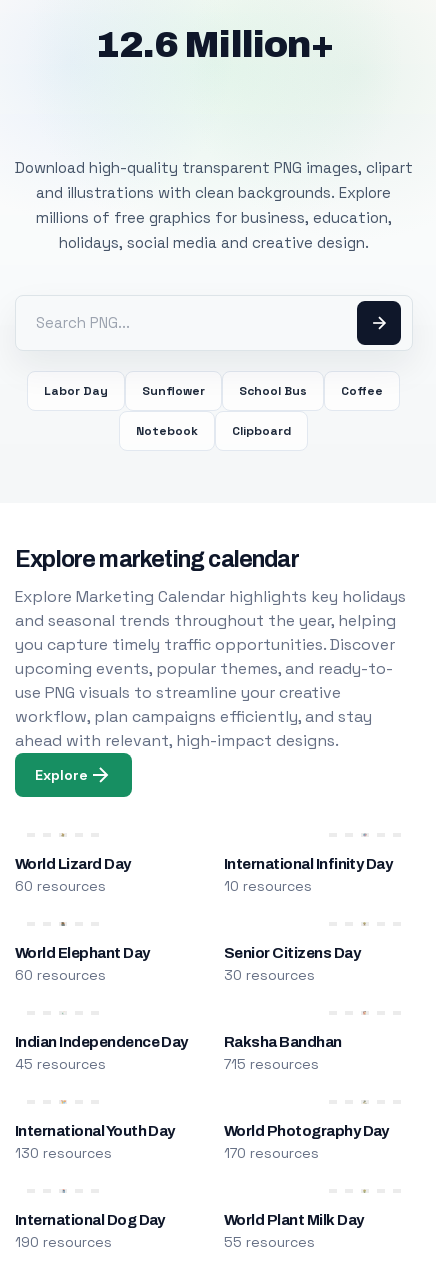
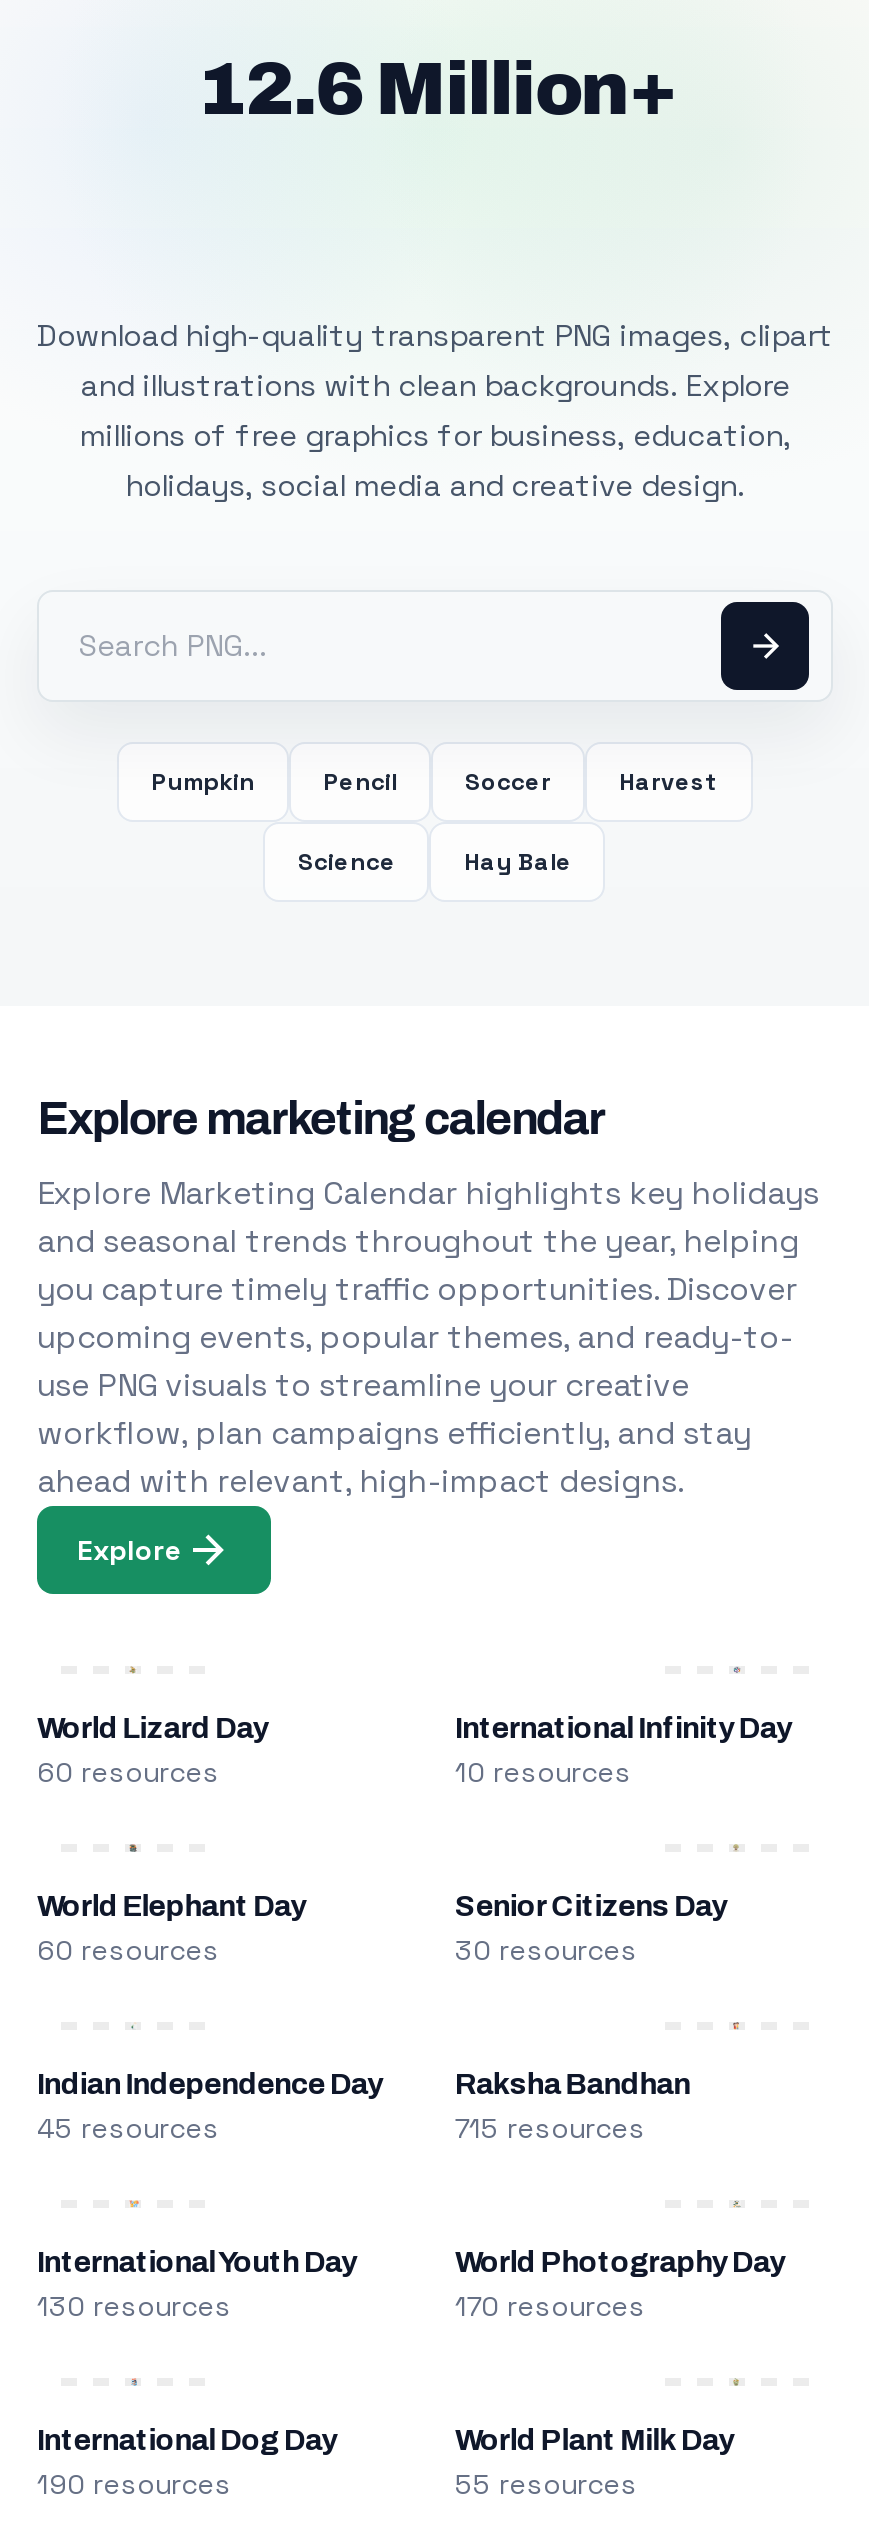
- Labor Day
- Sunflower
- School Bus
- Coffee
+ Pumpkin
+ Pencil
+ Soccer
+ Harvest

- Notebook
- Clipboard
+ Science
+ Hay Bale
